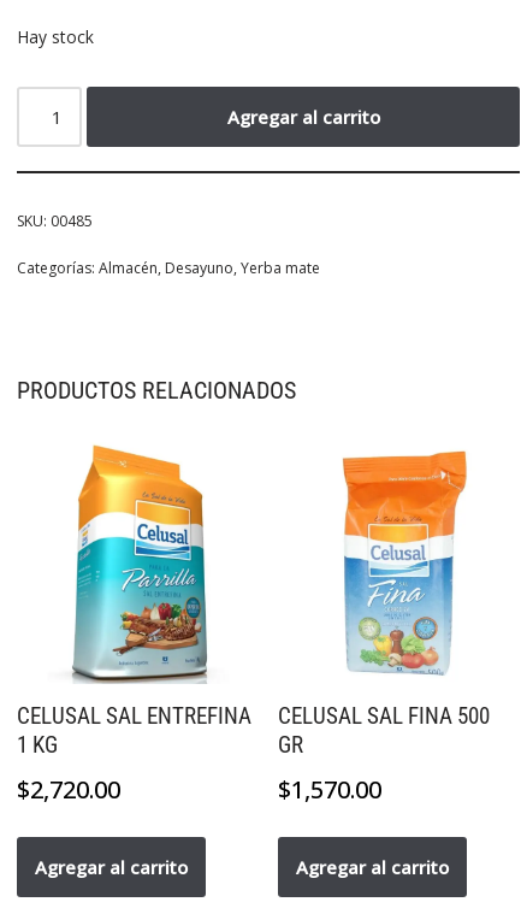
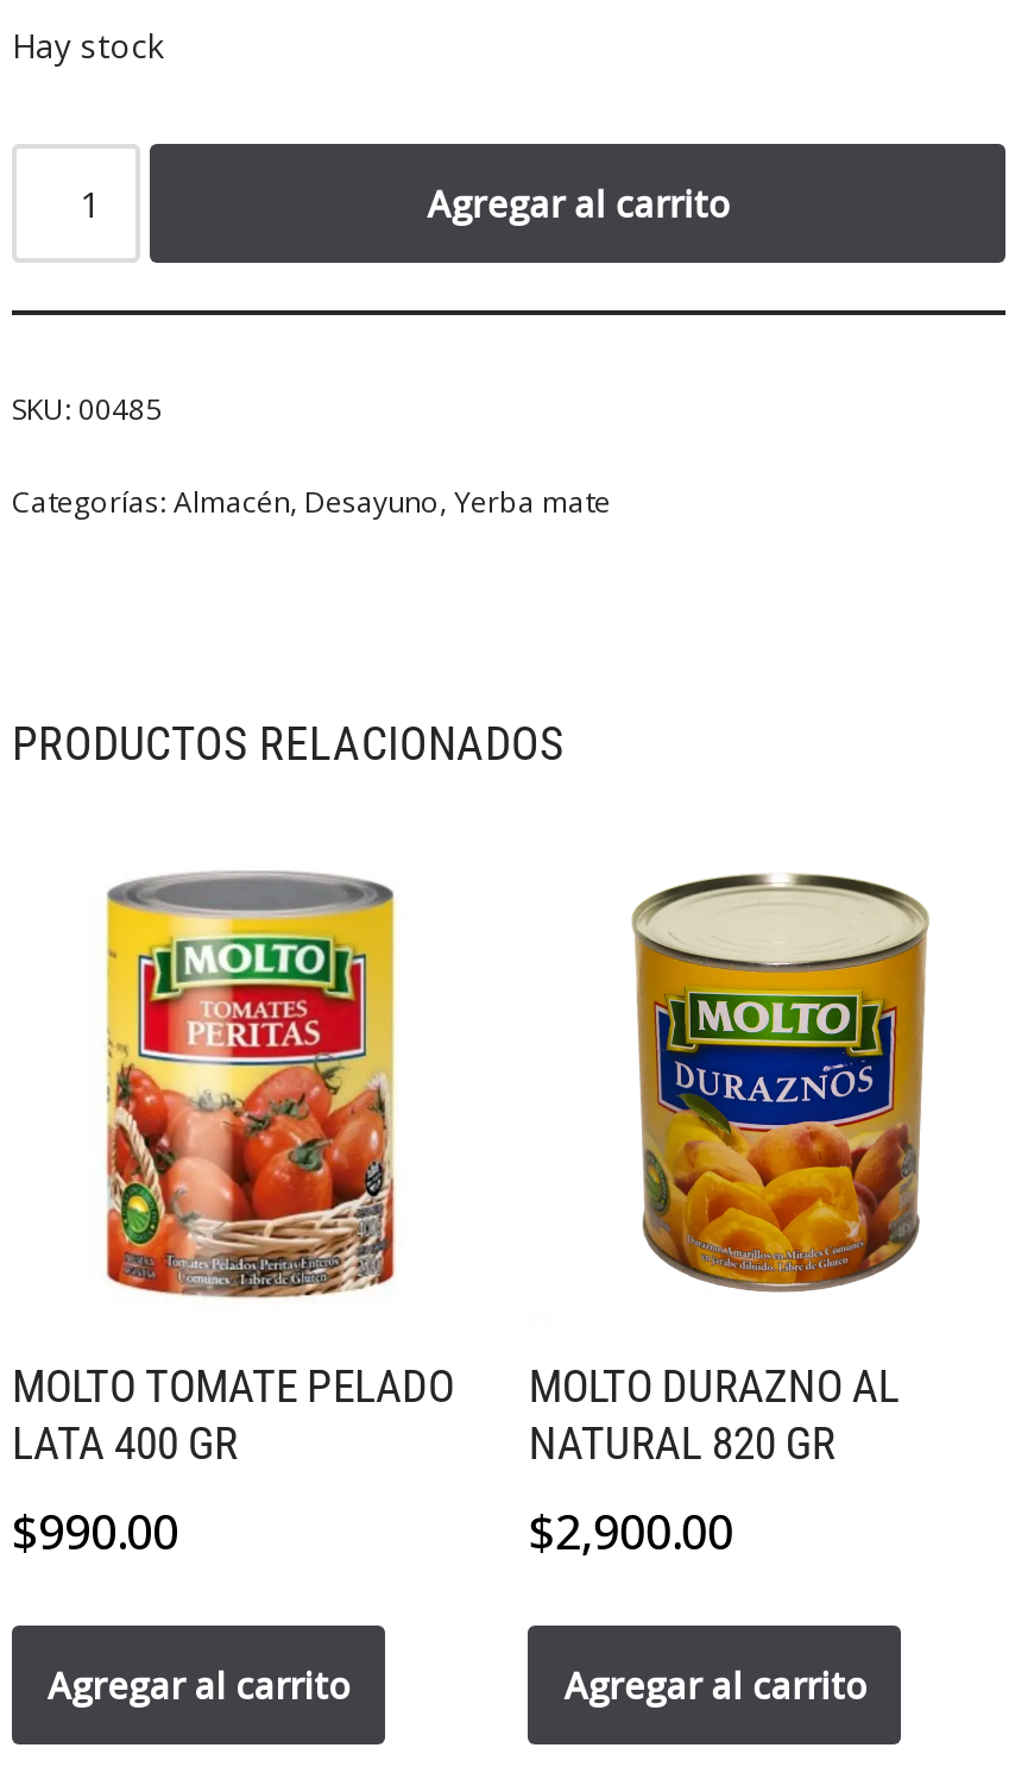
- [image]
- CELUSAL SAL ENTREFINA
- 1 KG
+ [image]
+ MOLTO TOMATE PELADO
+ LATA 400 GR

- [image]
- CELUSAL SAL FINA 500
- GR
+ [image]
+ MOLTO DURAZNO AL
+ NATURAL 820 GR

- $2,720.00
+ $990.00

- $1,570.00
+ $2,900.00
